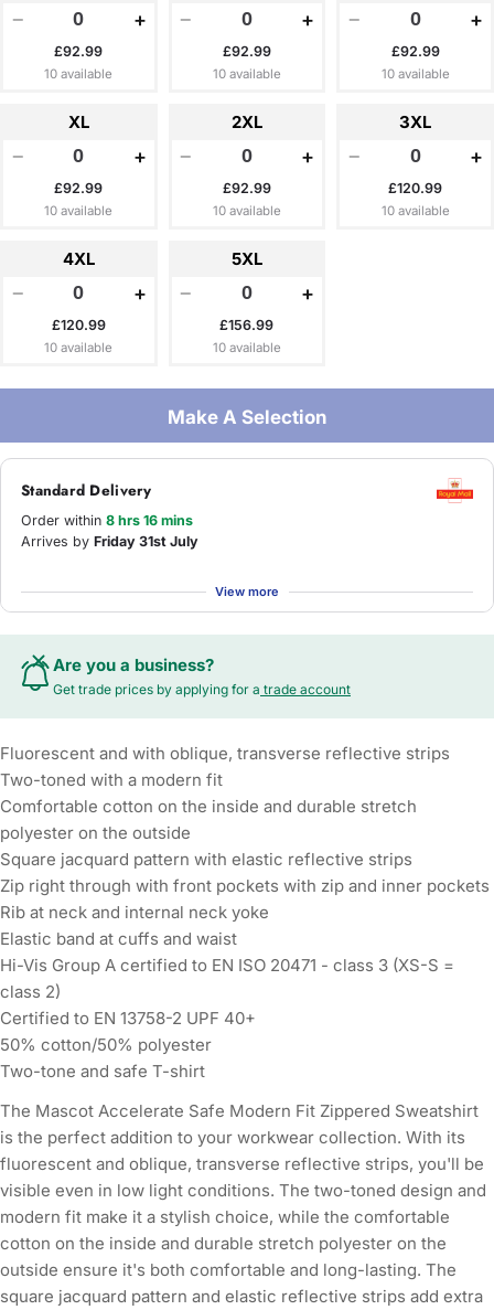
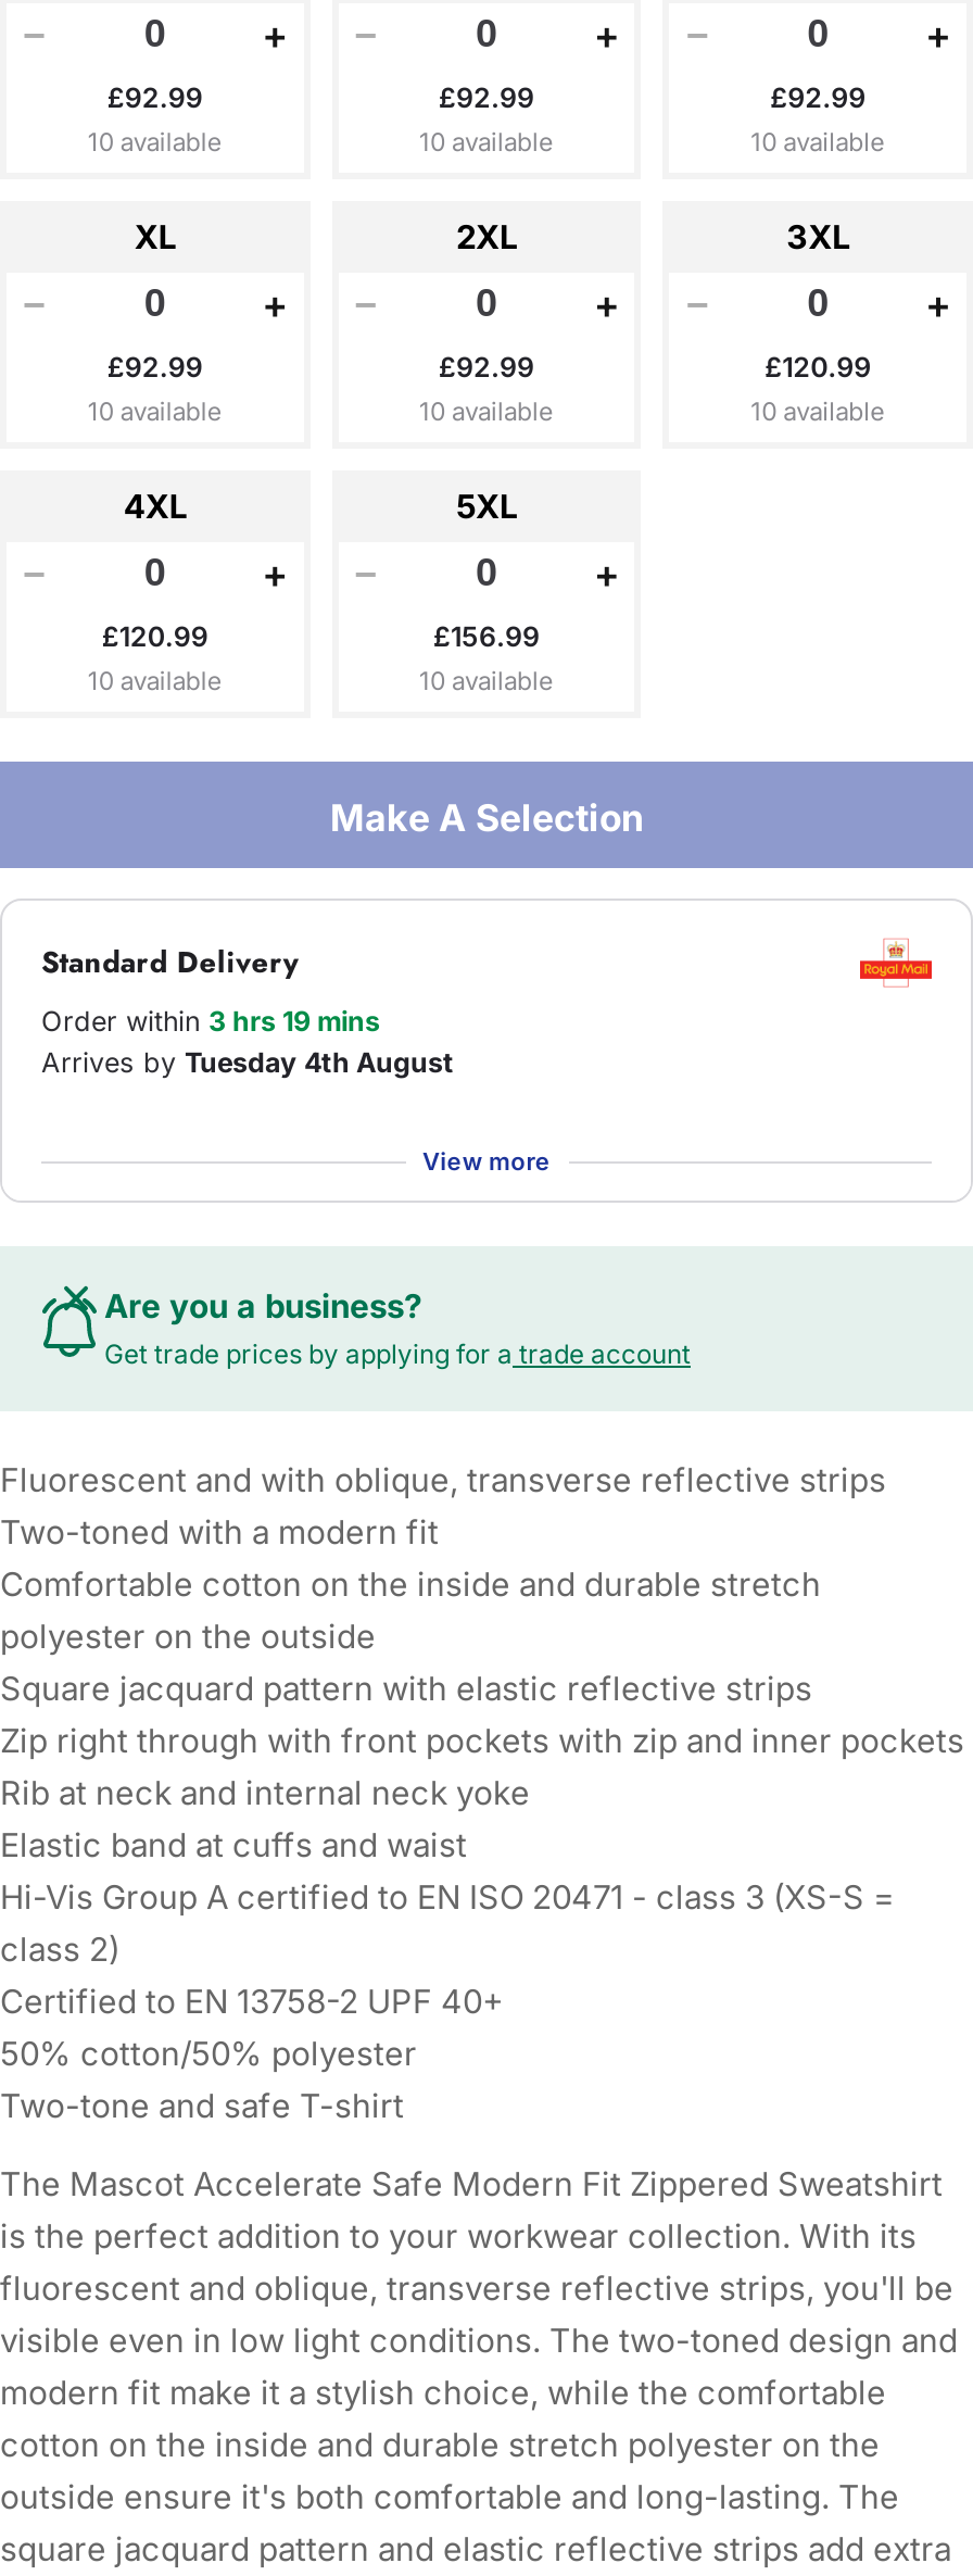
- Order within 8 hrs 16 mins
+ Order within 3 hrs 19 mins

- Arrives by Friday 31st July
+ Arrives by Tuesday 4th August
